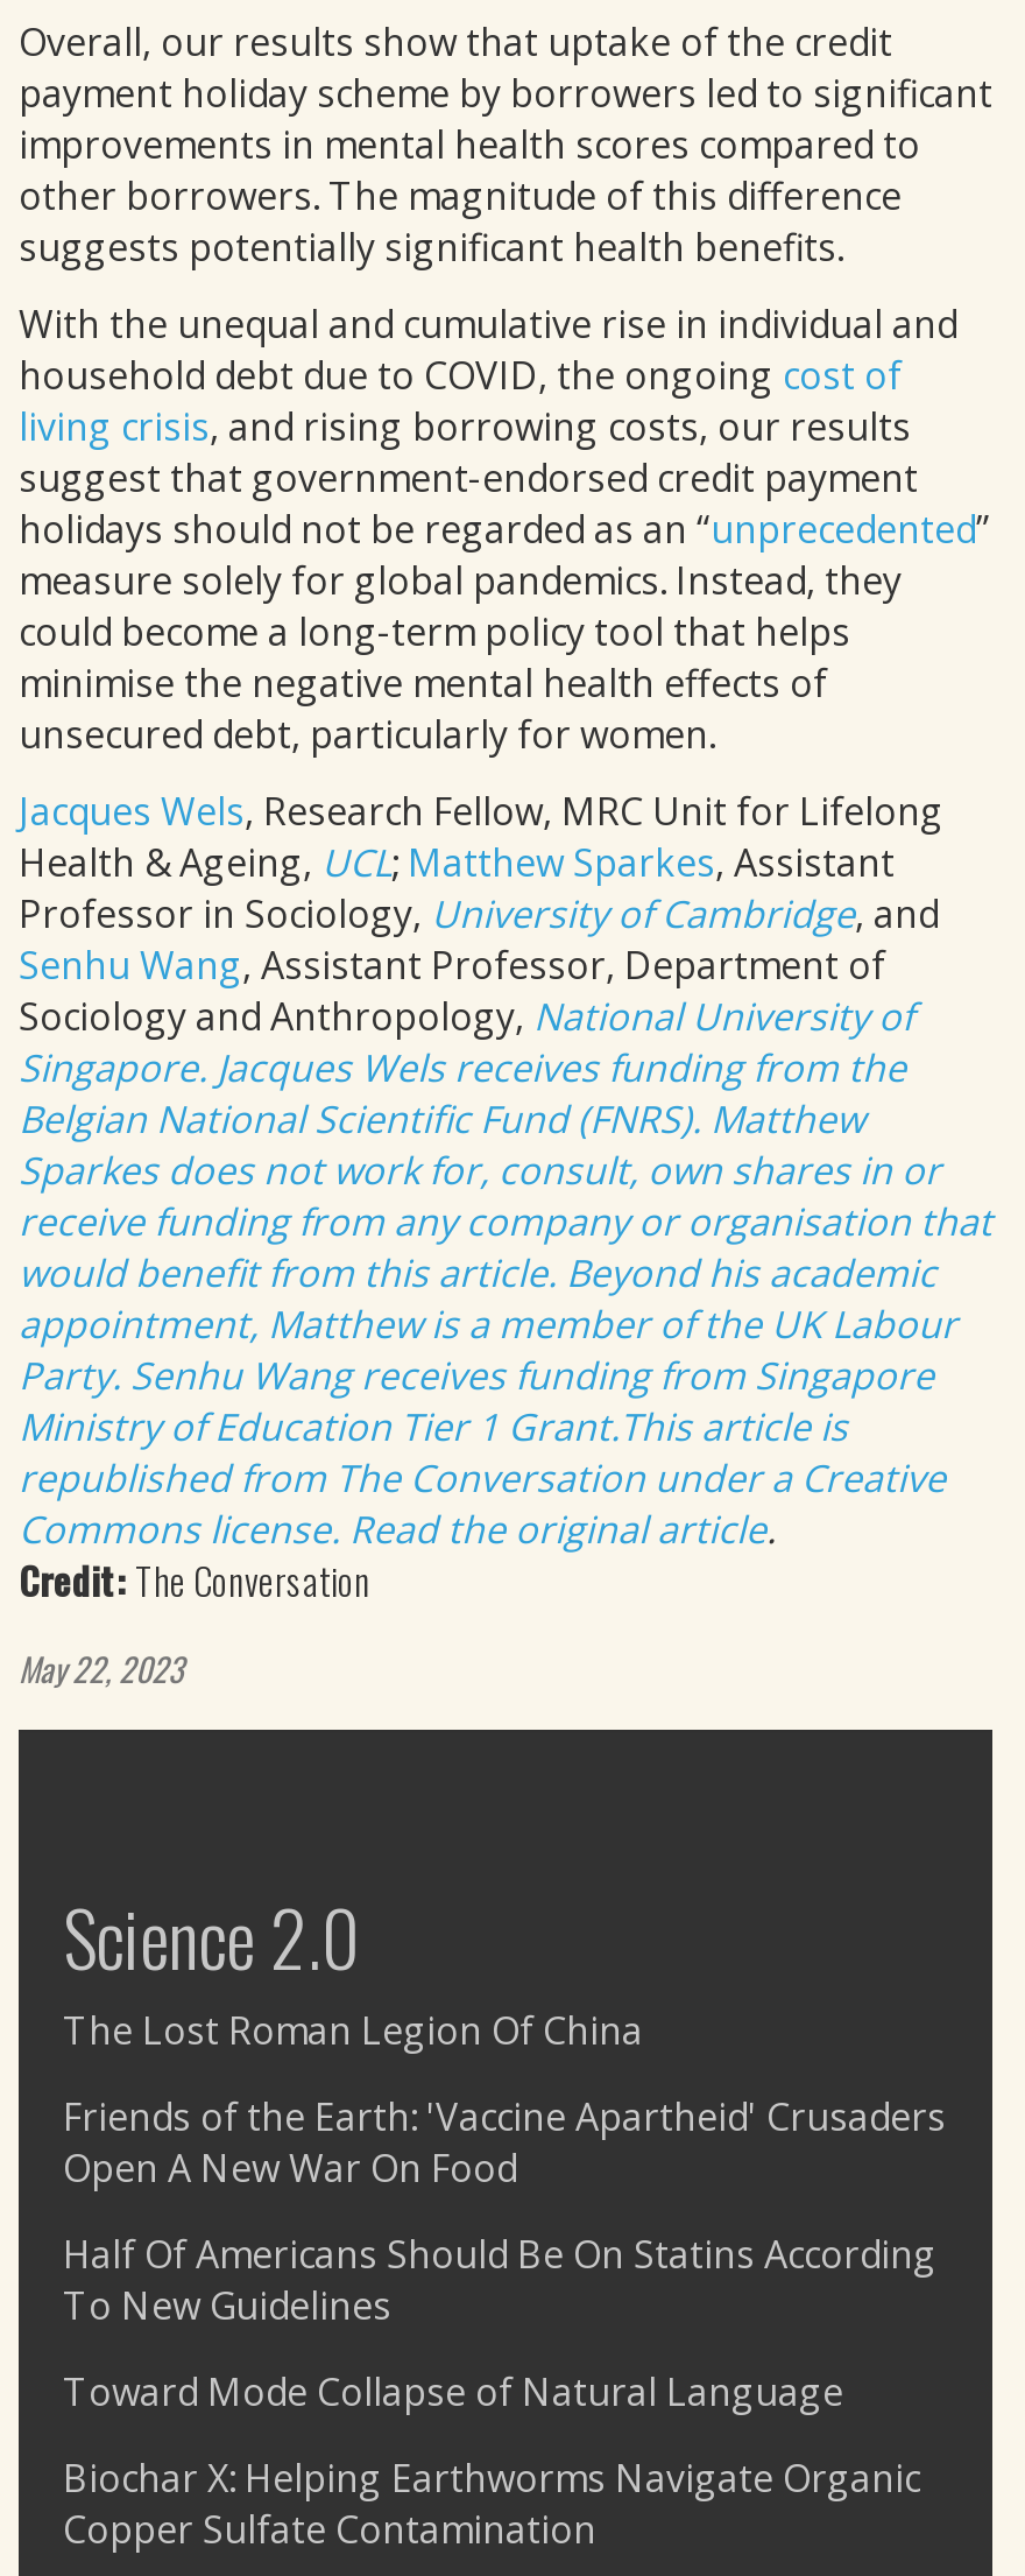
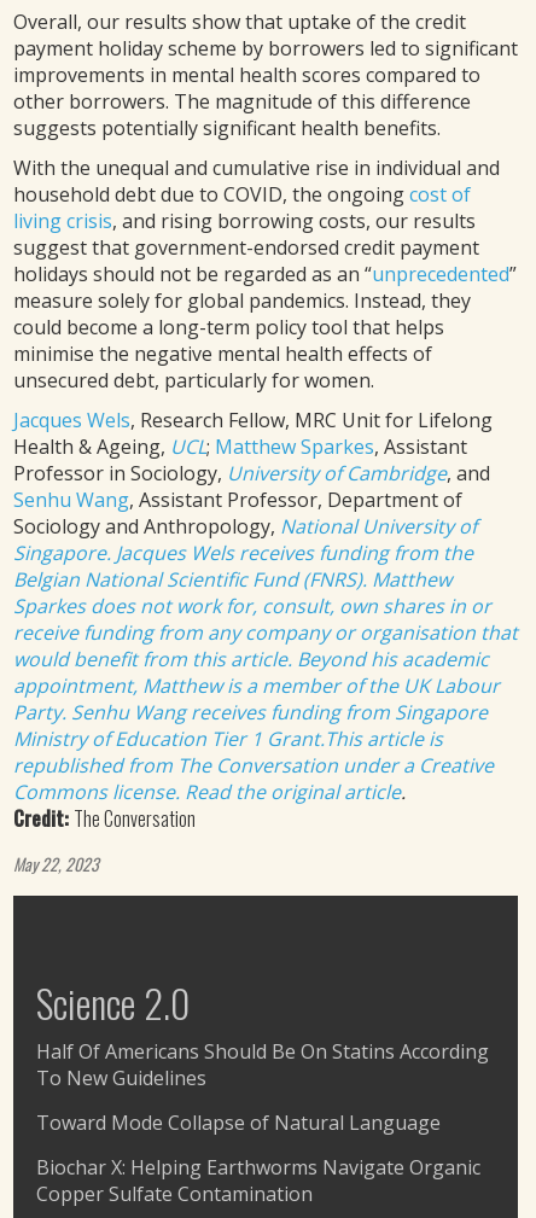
- The Lost Roman Legion Of China
- Friends of the Earth: 'Vaccine Apartheid' Crusaders
- Open A New War On Food
